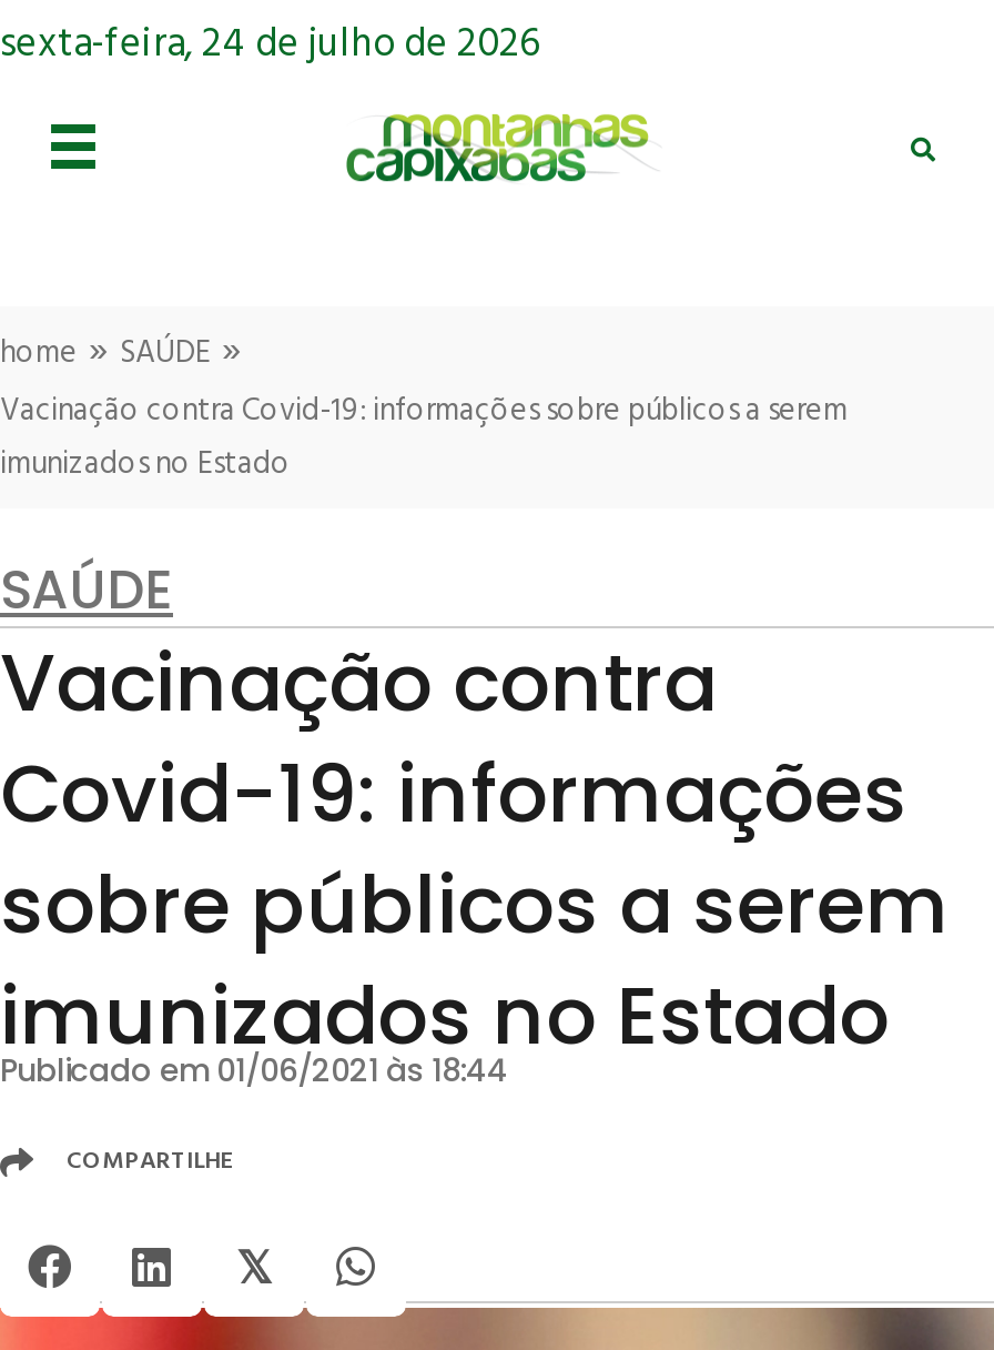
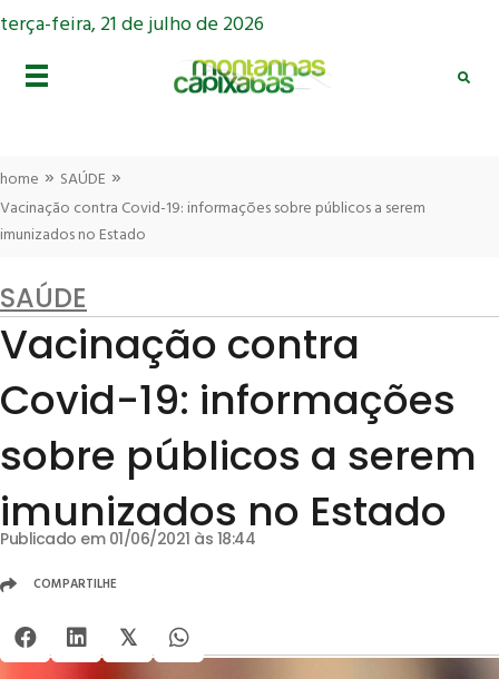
- sexta-feira, 24 de julho de 2026
+ terça-feira, 21 de julho de 2026
